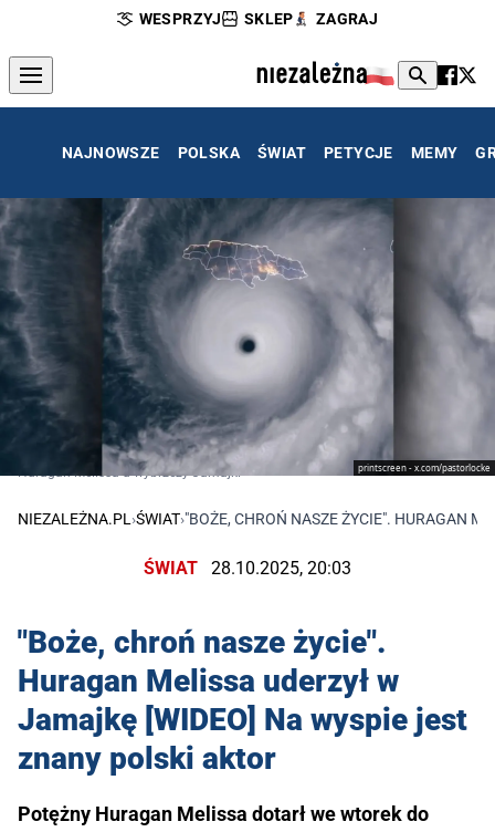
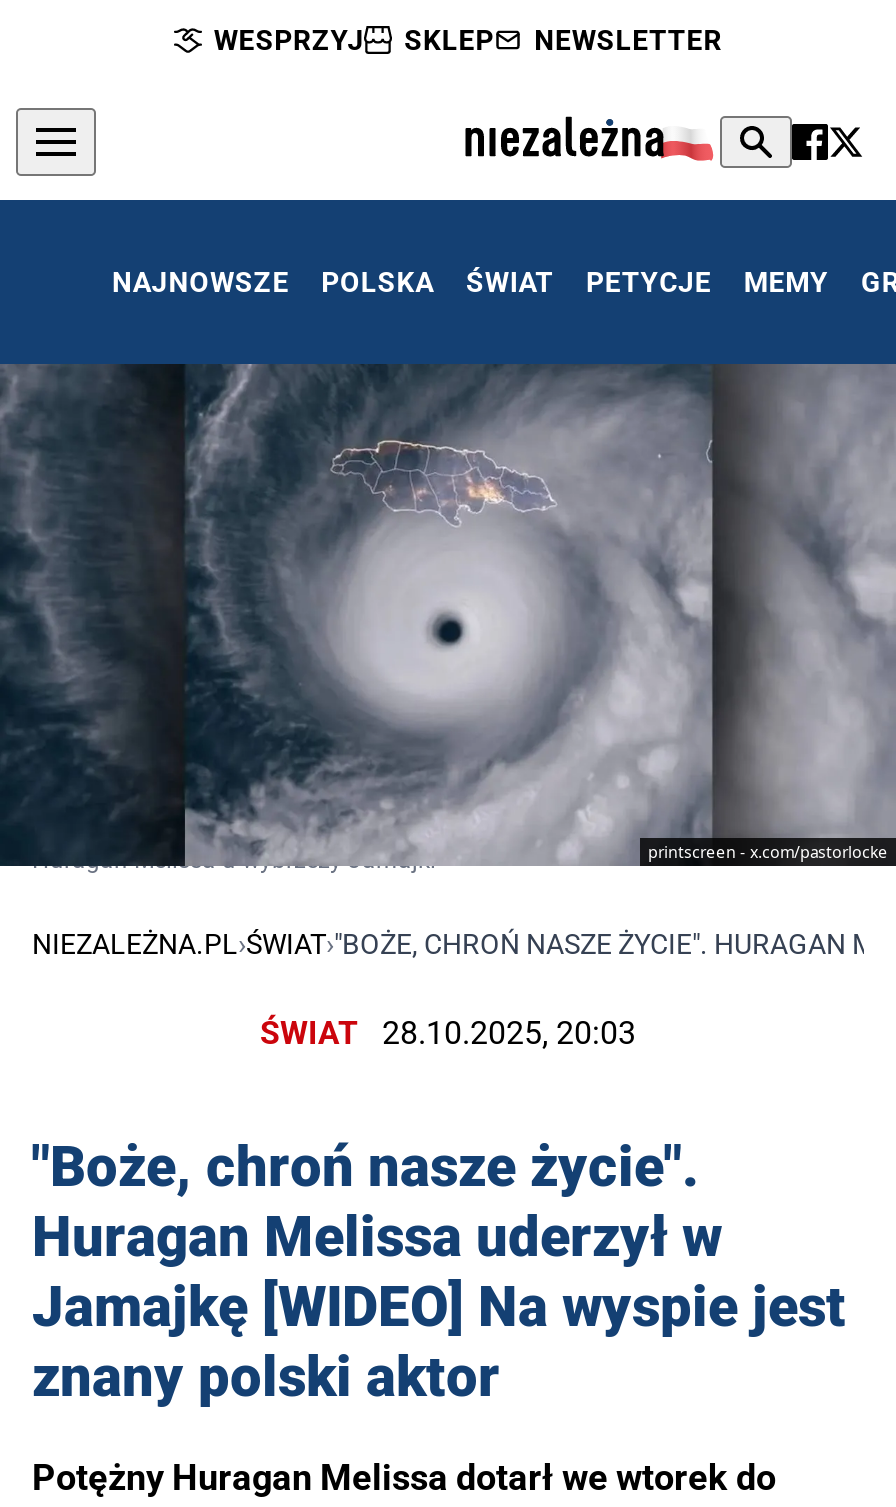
- ZAGRAJ
+ NEWSLETTER
